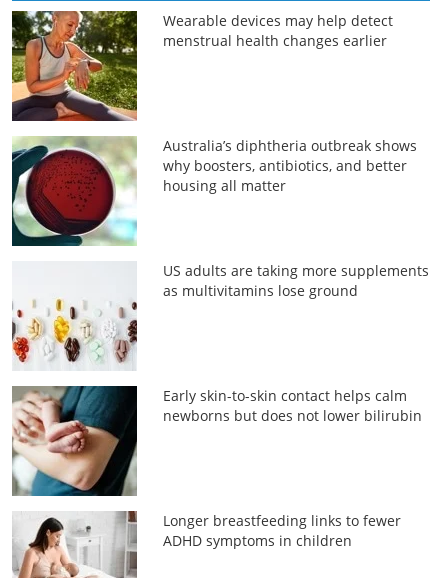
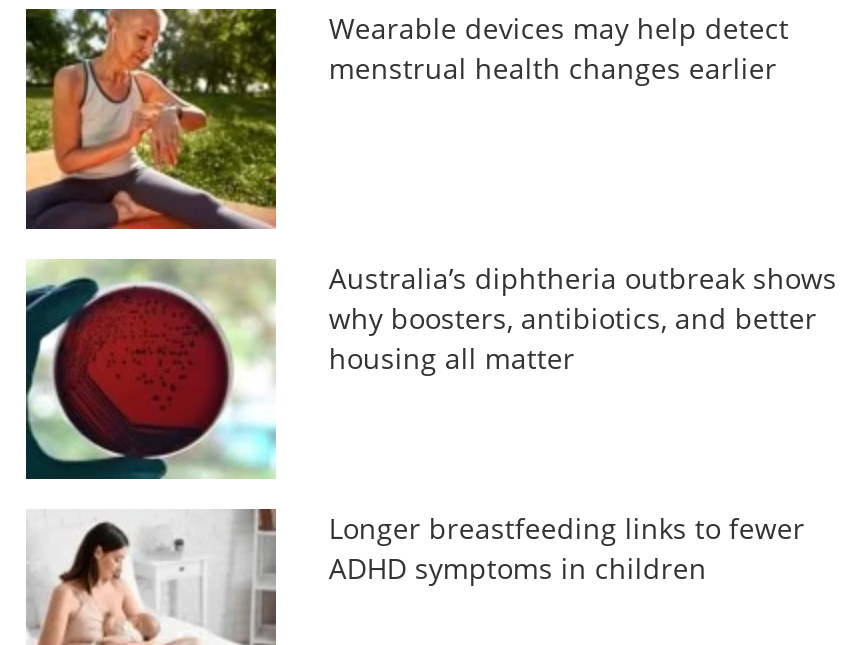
- [image]
- US adults are taking more supplements
- as multivitamins lose ground

- [image]
- Early skin-to-skin contact helps calm
- newborns but does not lower bilirubin
